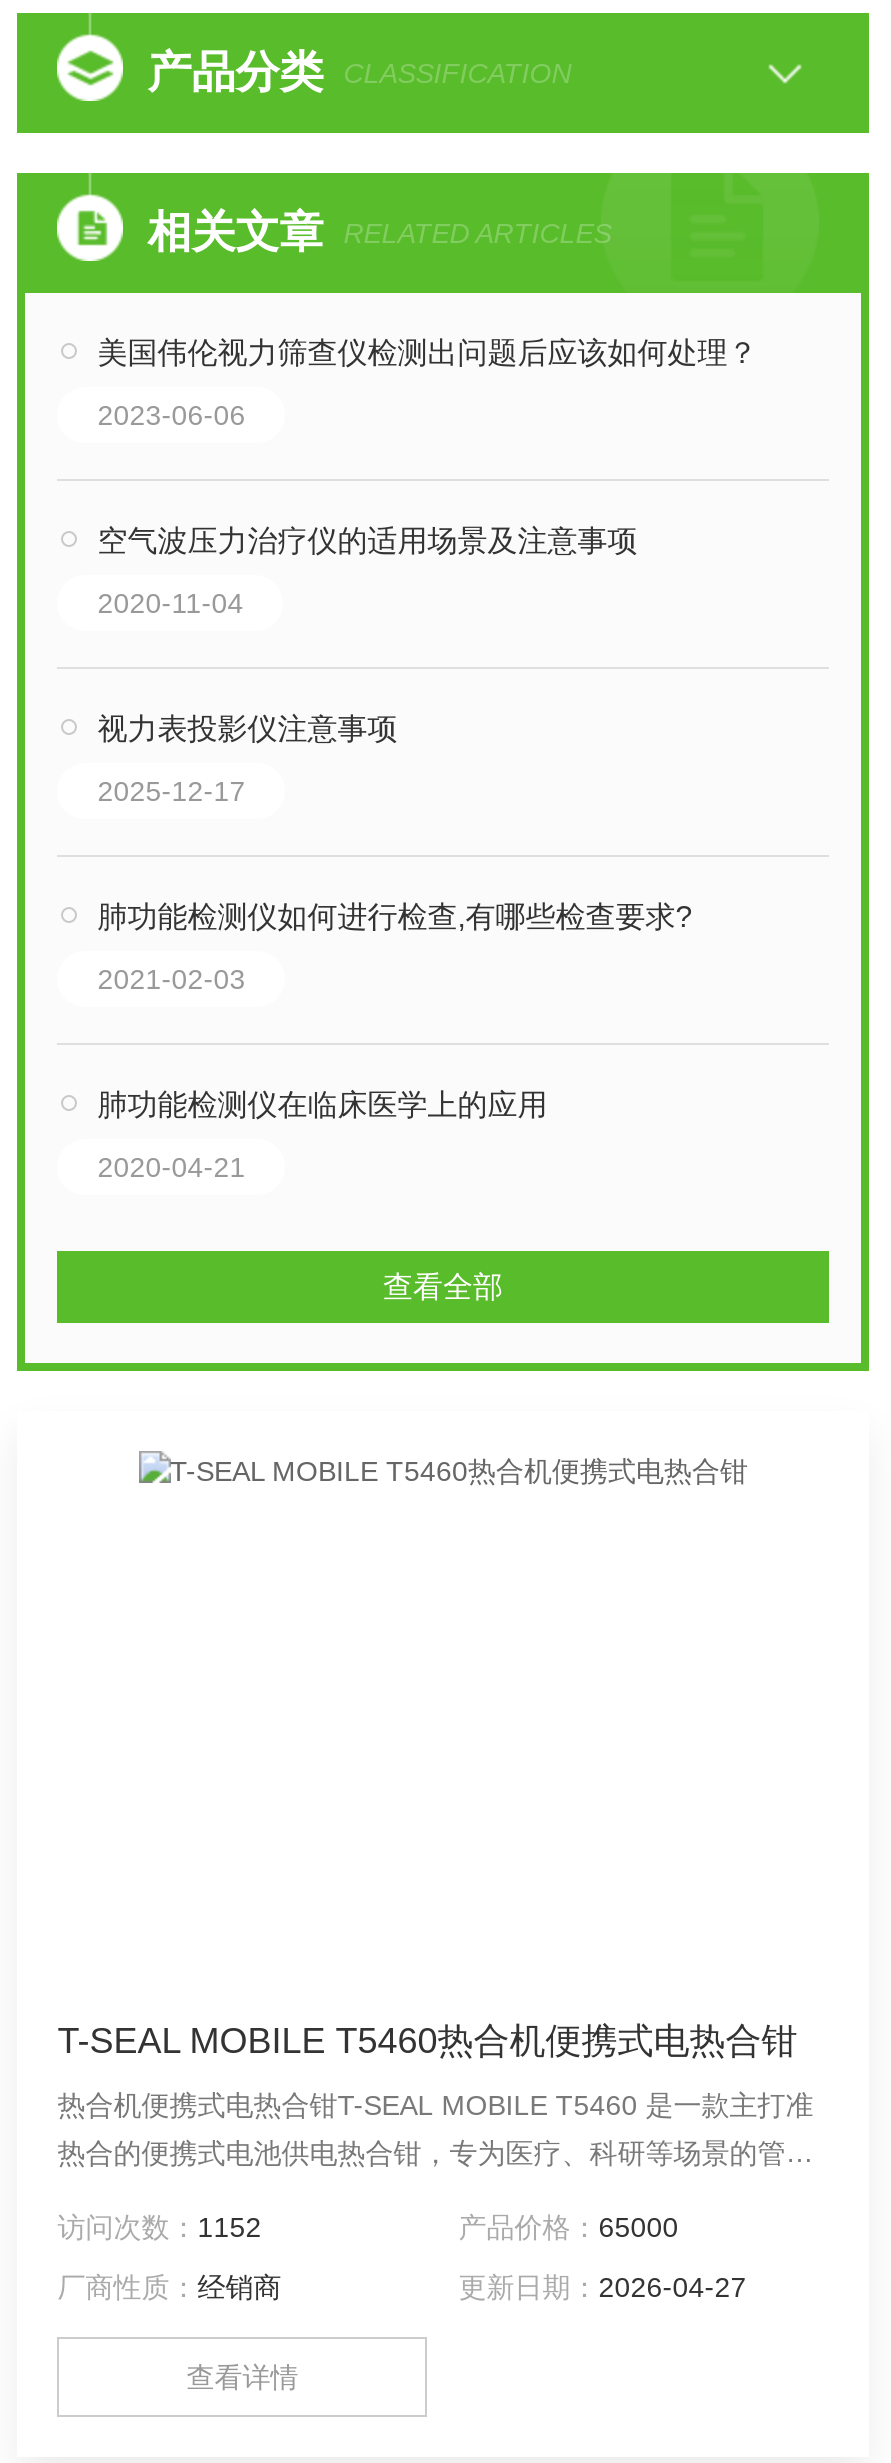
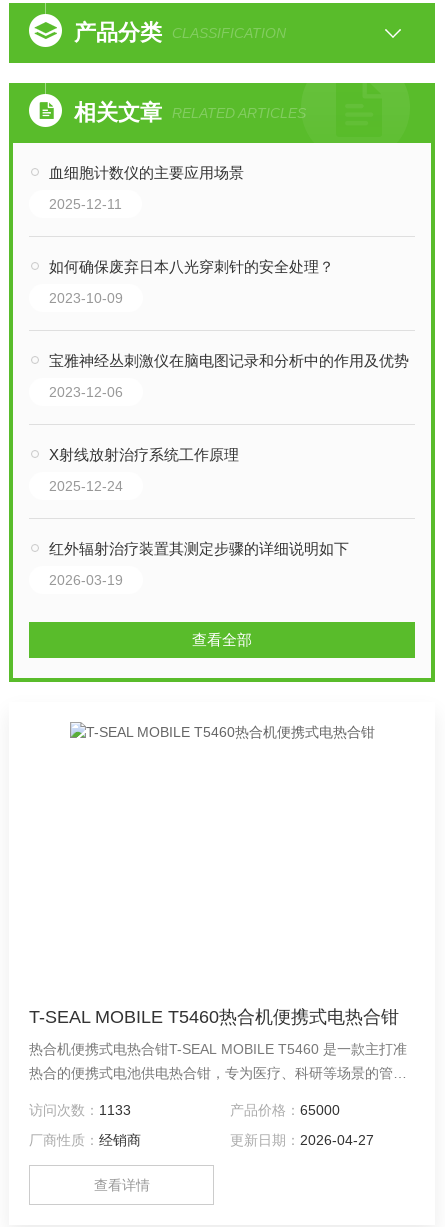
- 美国伟伦视力筛查仪检测出问题后应该如何处理？
+ 血细胞计数仪的主要应用场景

- 2023-06-06
+ 2025-12-11

- 空气波压力治疗仪的适用场景及注意事项
+ 如何确保废弃日本八光穿刺针的安全处理？

- 2020-11-04
+ 2023-10-09

- 视力表投影仪注意事项
+ 宝雅神经丛刺激仪在脑电图记录和分析中的作用及优势

- 2025-12-17
+ 2023-12-06

- 肺功能检测仪如何进行检查,有哪些检查要求?
+ X射线放射治疗系统工作原理

- 2021-02-03
+ 2025-12-24

- 肺功能检测仪在临床医学上的应用
+ 红外辐射治疗装置其测定步骤的详细说明如下

- 2020-04-21
+ 2026-03-19

- 访问次数：1152
+ 访问次数：1133
